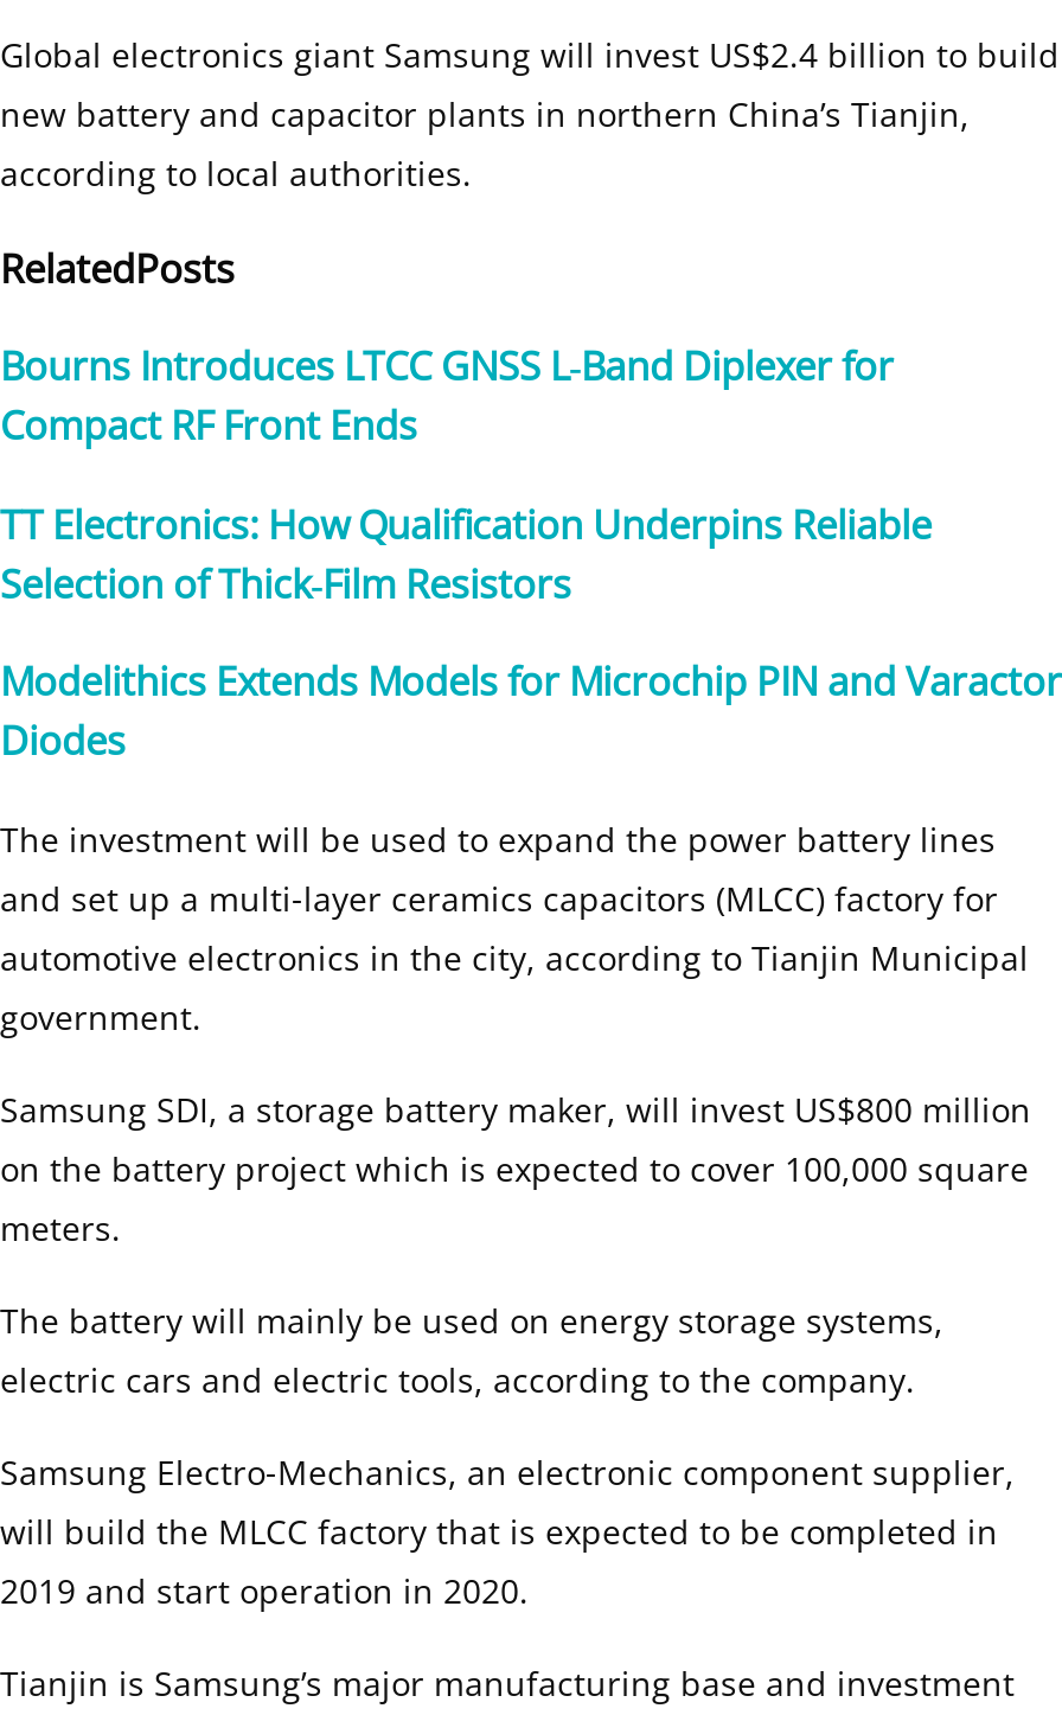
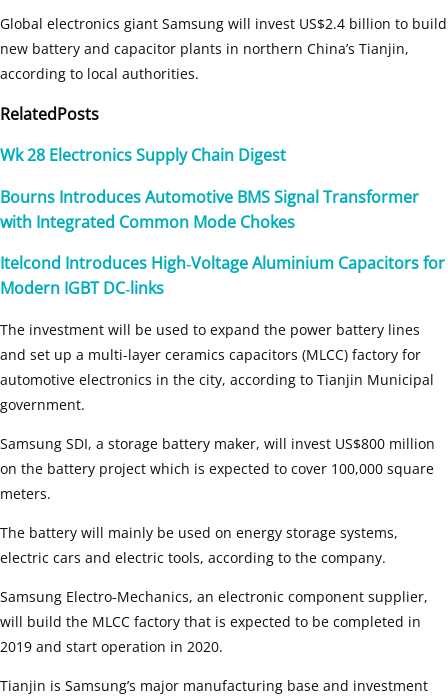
- Bourns Introduces LTCC GNSS L‑Band Diplexer for
- Compact RF Front Ends
+ Wk 28 Electronics Supply Chain Digest

- TT Electronics: How Qualification Underpins Reliable
- Selection of Thick‑Film Resistors
+ Bourns Introduces Automotive BMS Signal Transformer
+ with Integrated Common Mode Chokes

- Modelithics Extends Models for Microchip PIN and Varactor
- Diodes
+ Itelcond Introduces High‑Voltage Aluminium Capacitors for
+ Modern IGBT DC‑links
